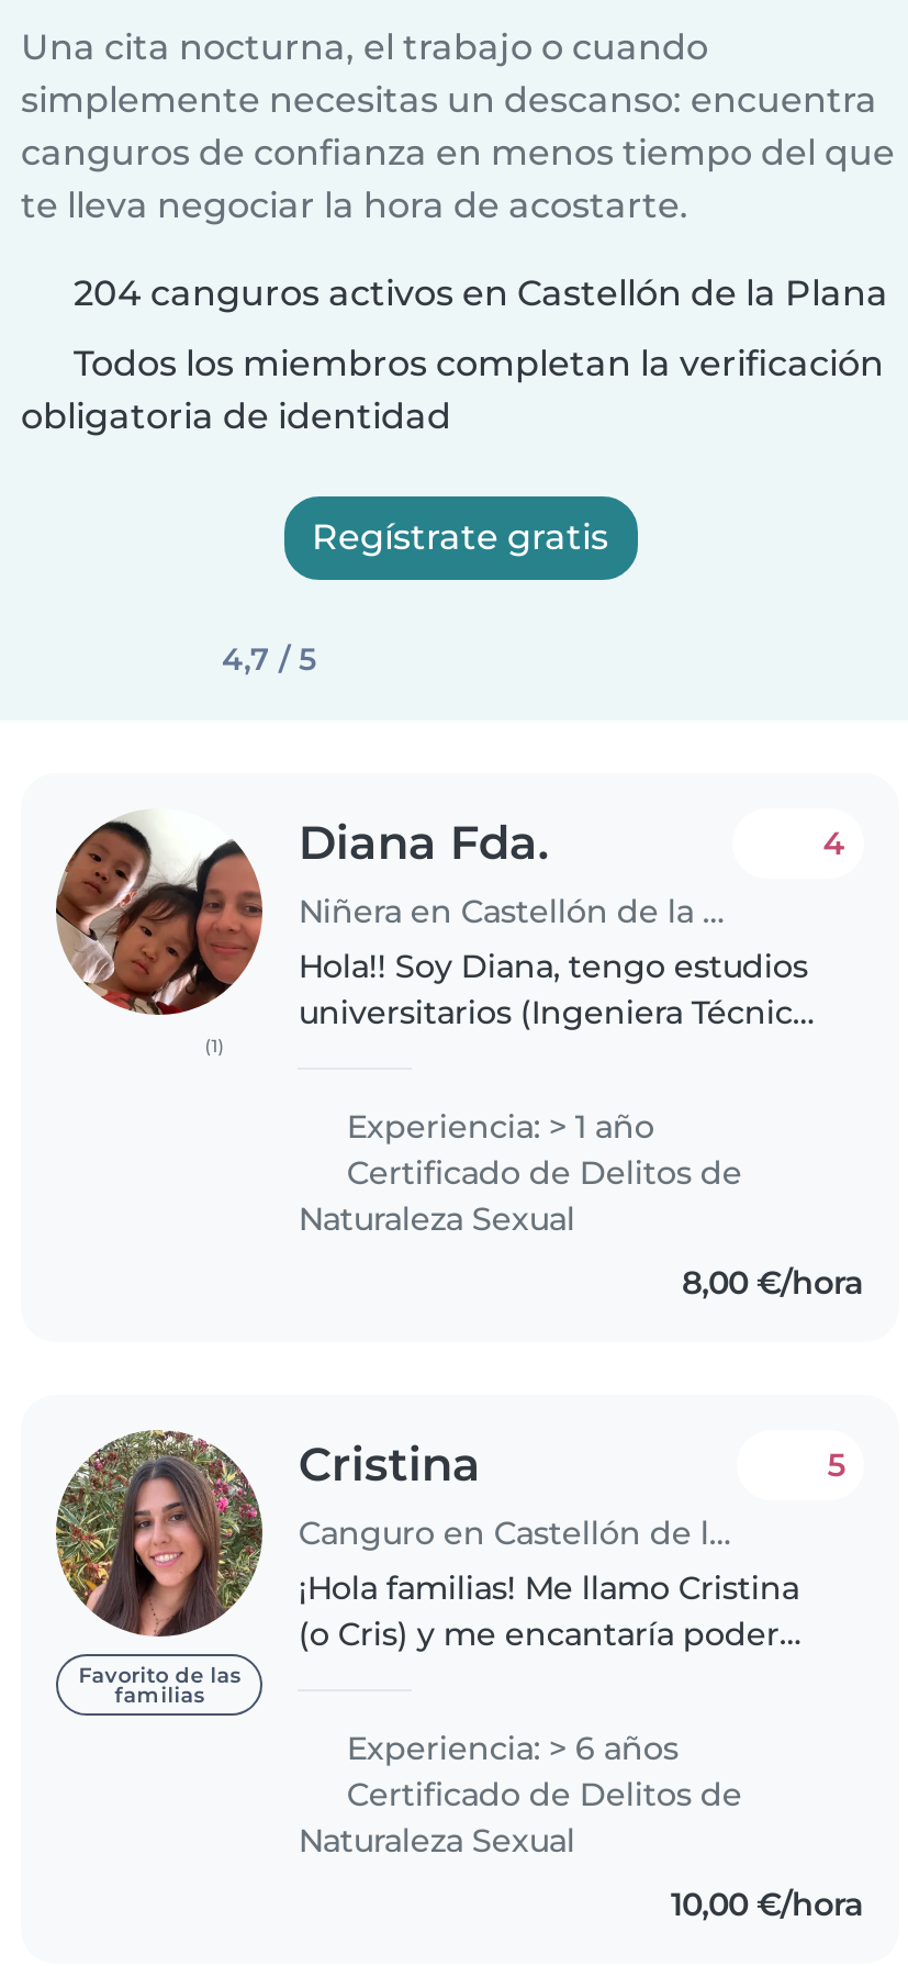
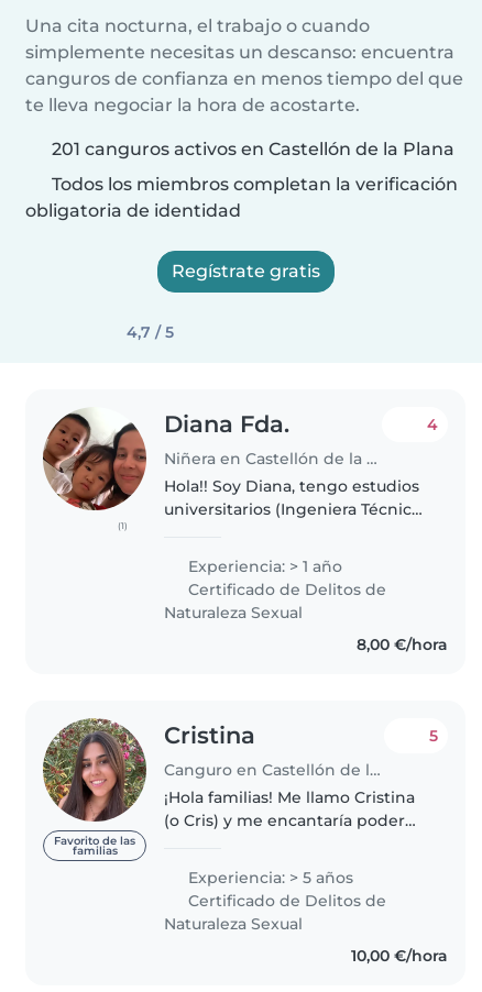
- 204 canguros activos en Castellón de la Plana
+ 201 canguros activos en Castellón de la Plana

- Experiencia: > 6 años
+ Experiencia: > 5 años
